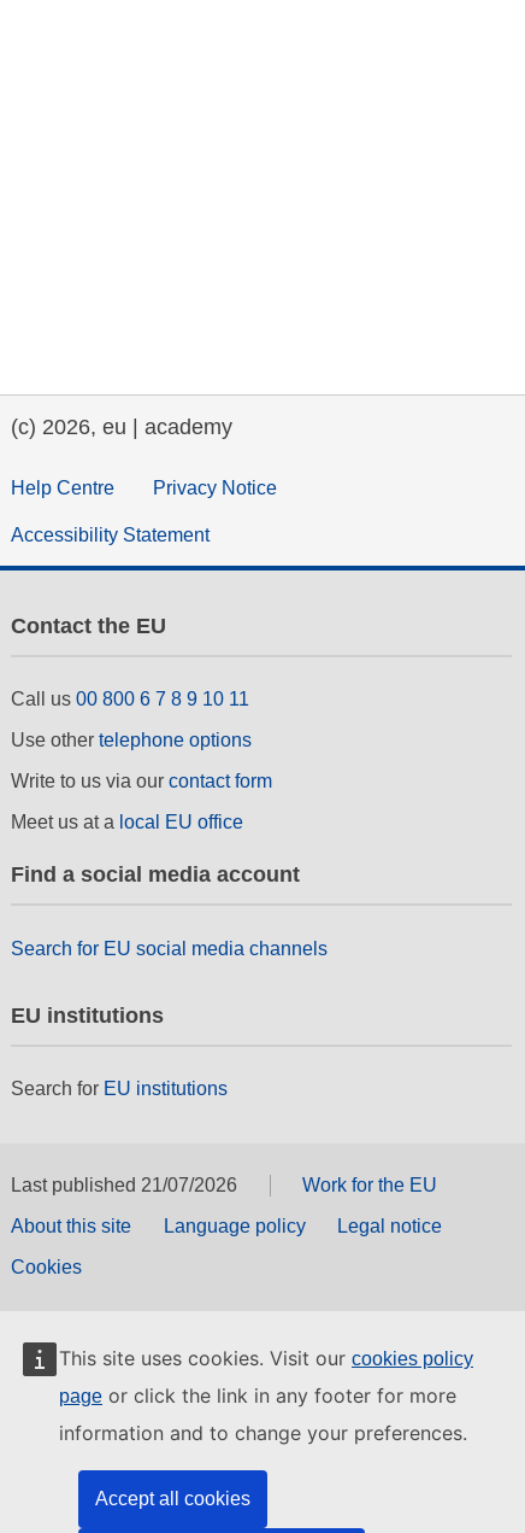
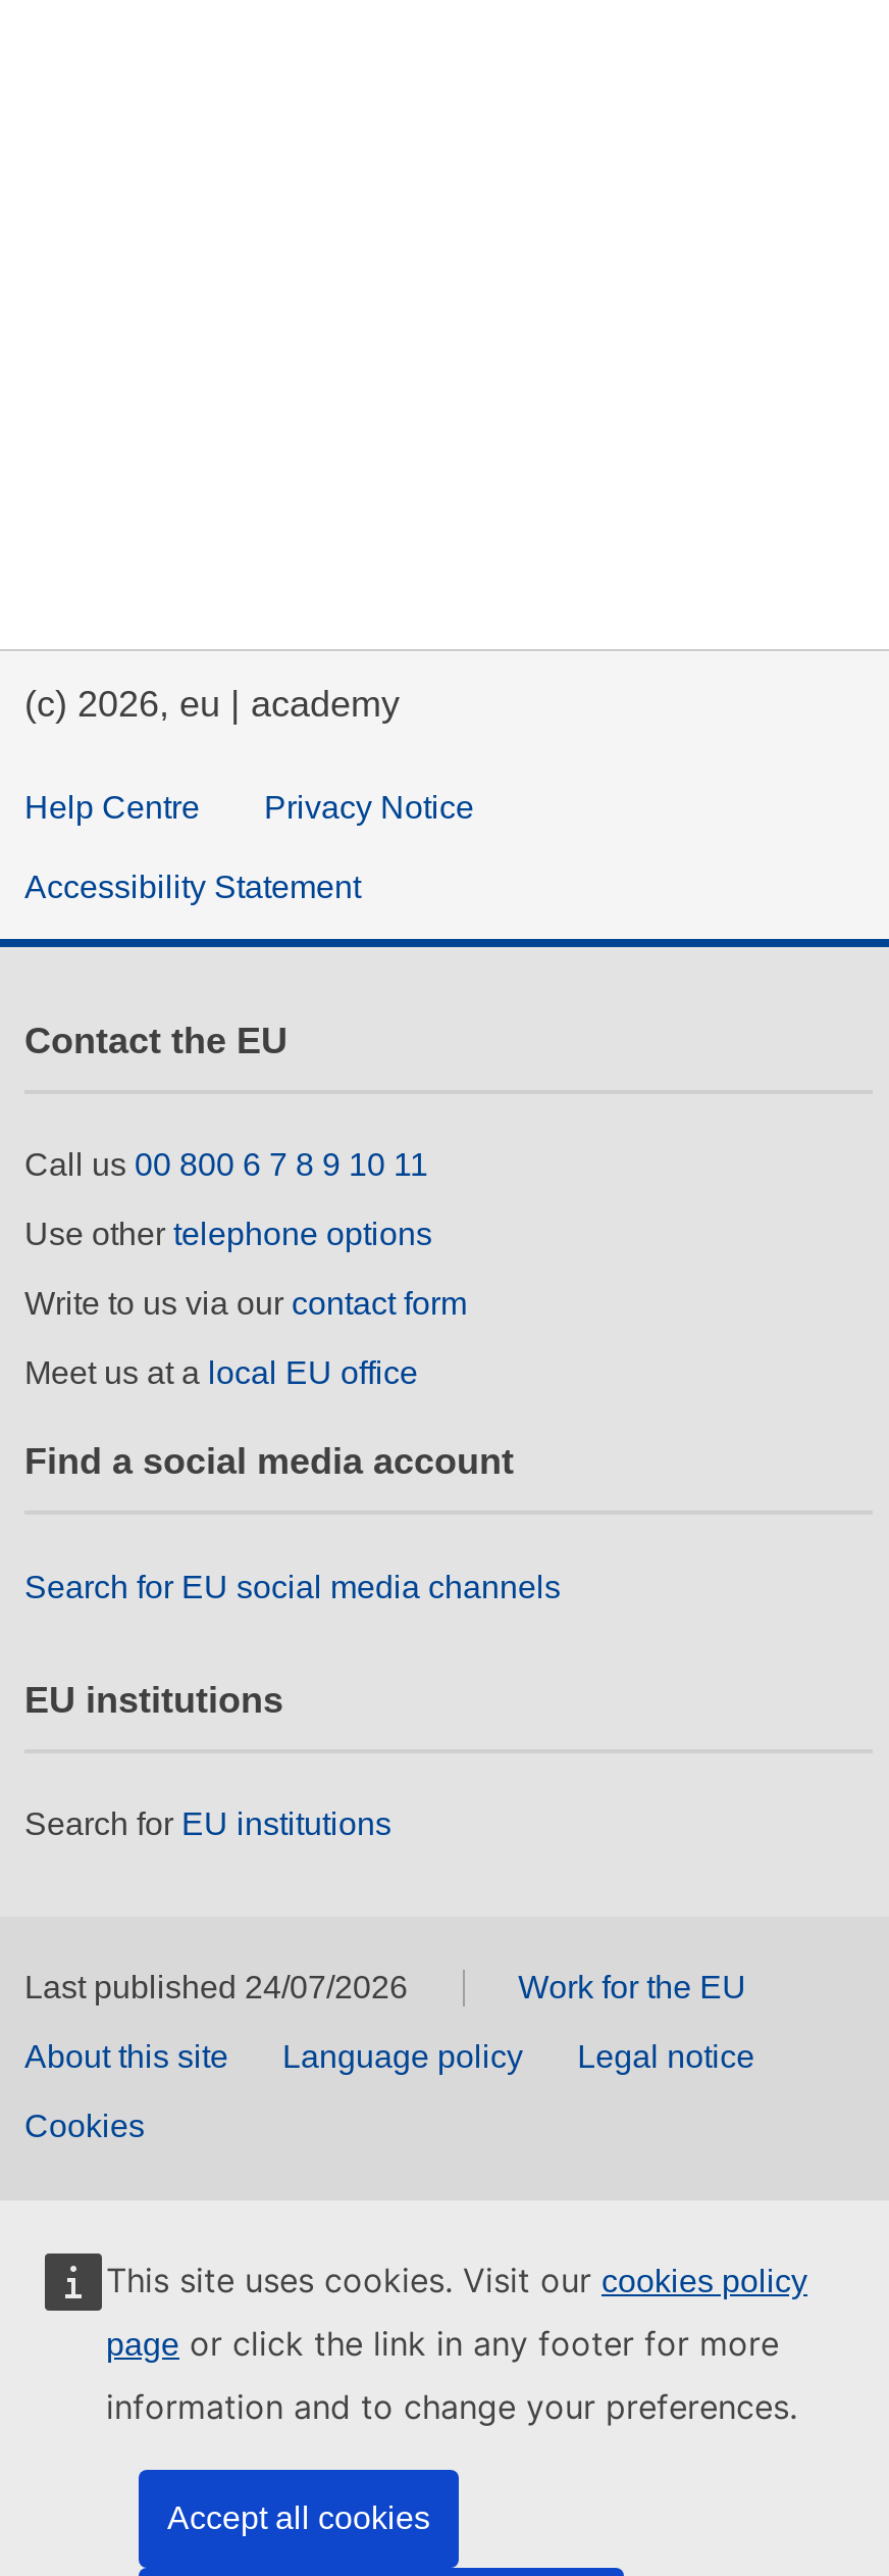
- Last published 21/07/2026
+ Last published 24/07/2026
